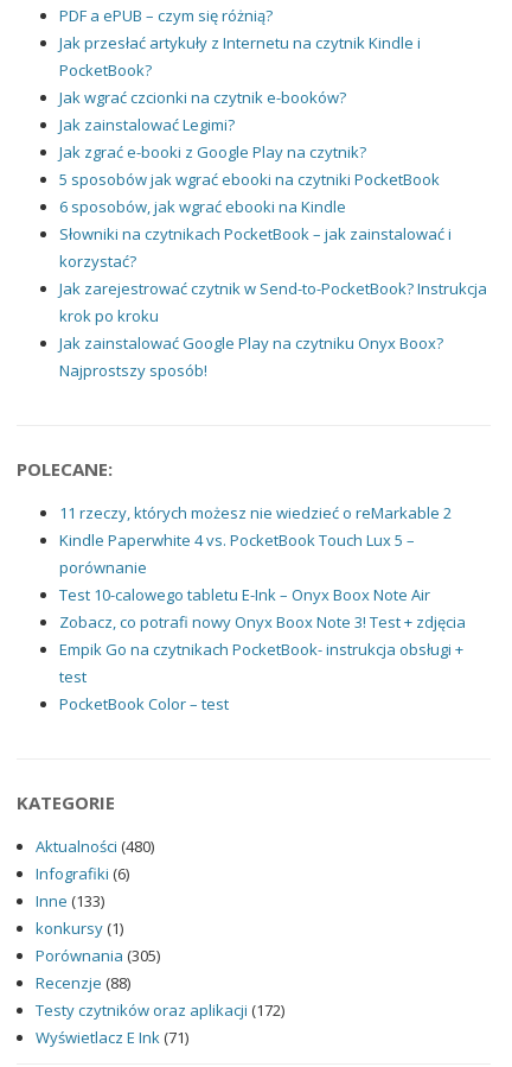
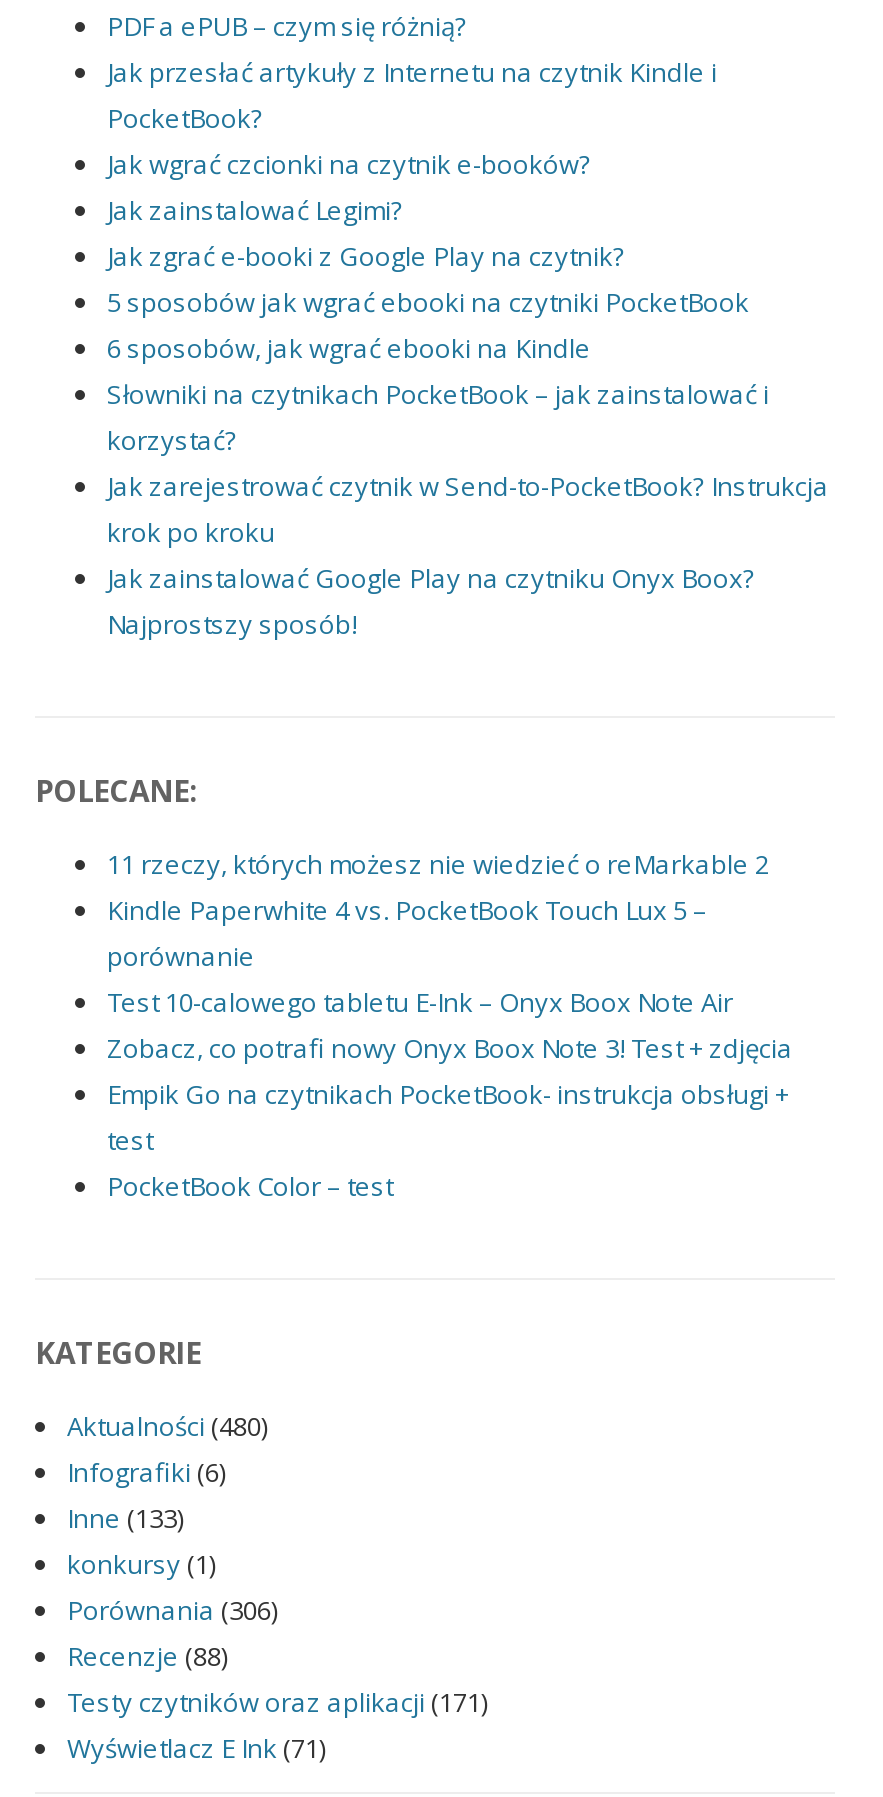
- Porównania (305)
+ Porównania (306)

- Testy czytników oraz aplikacji (172)
+ Testy czytników oraz aplikacji (171)
